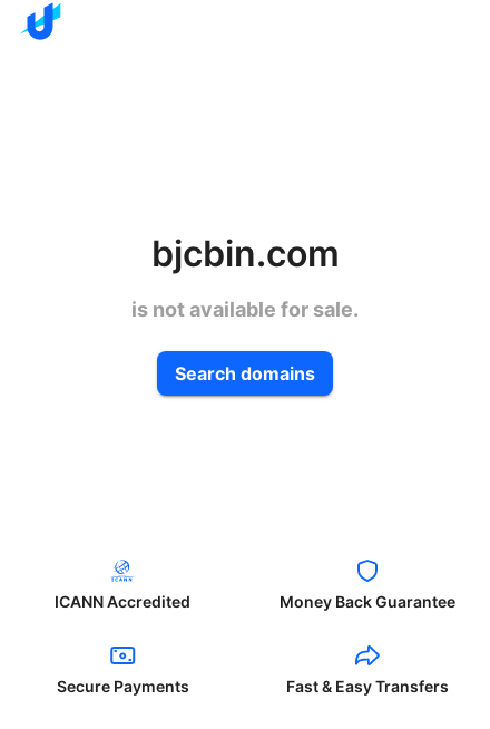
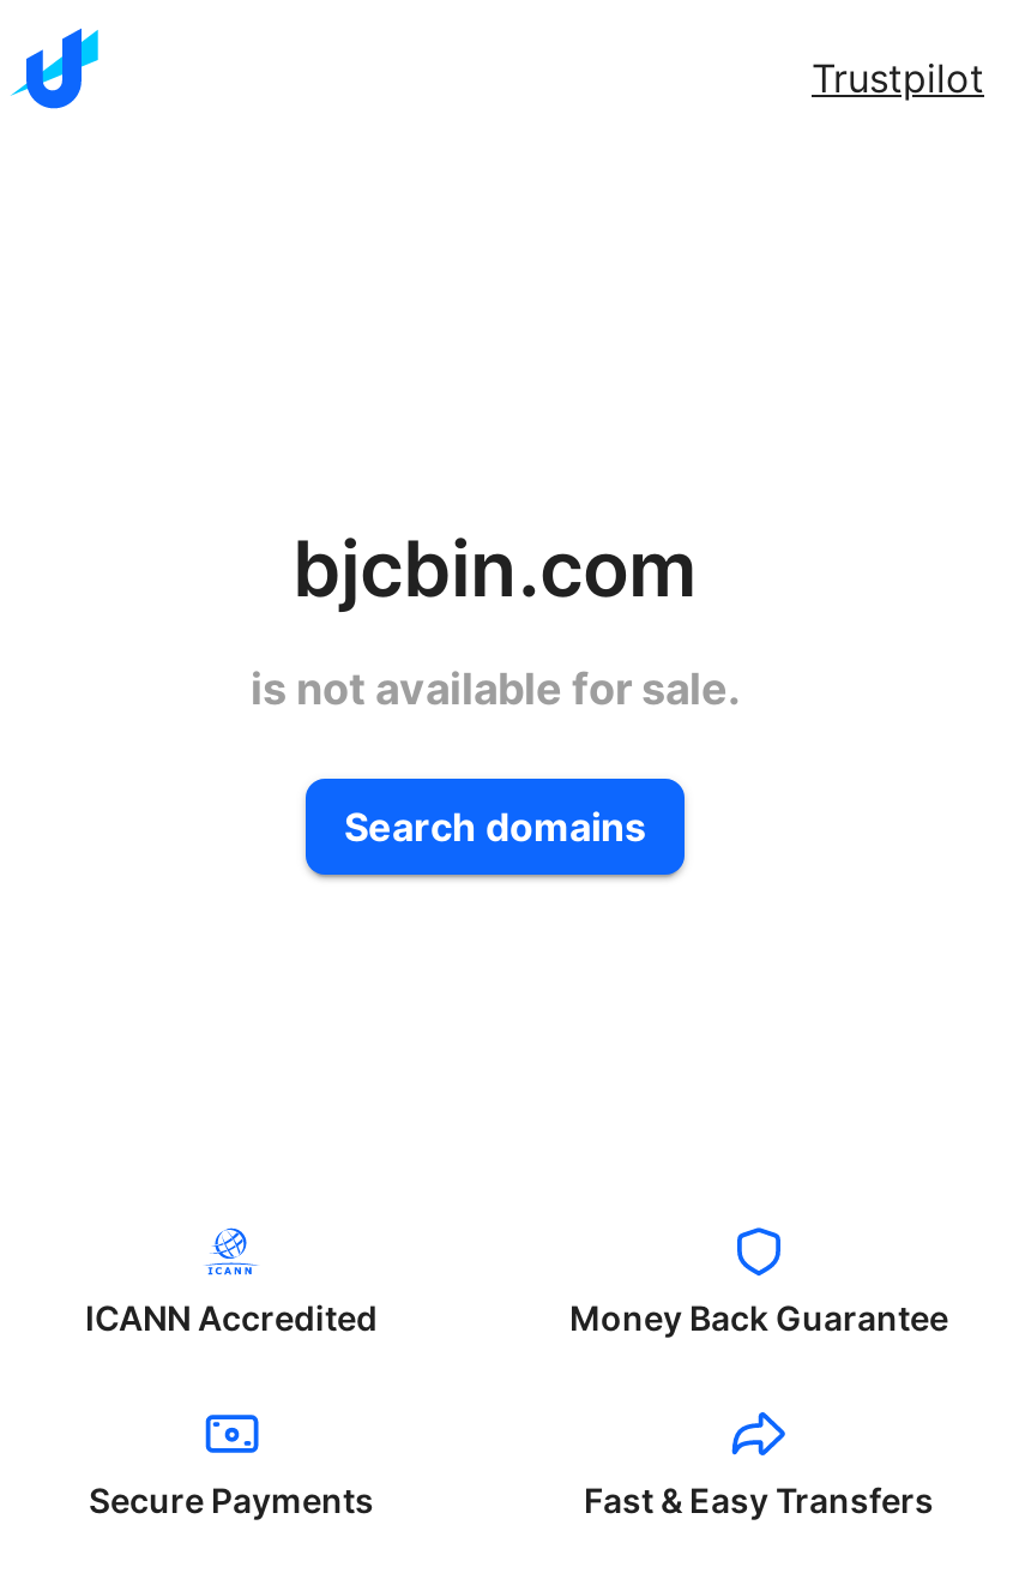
+ Trustpilot
